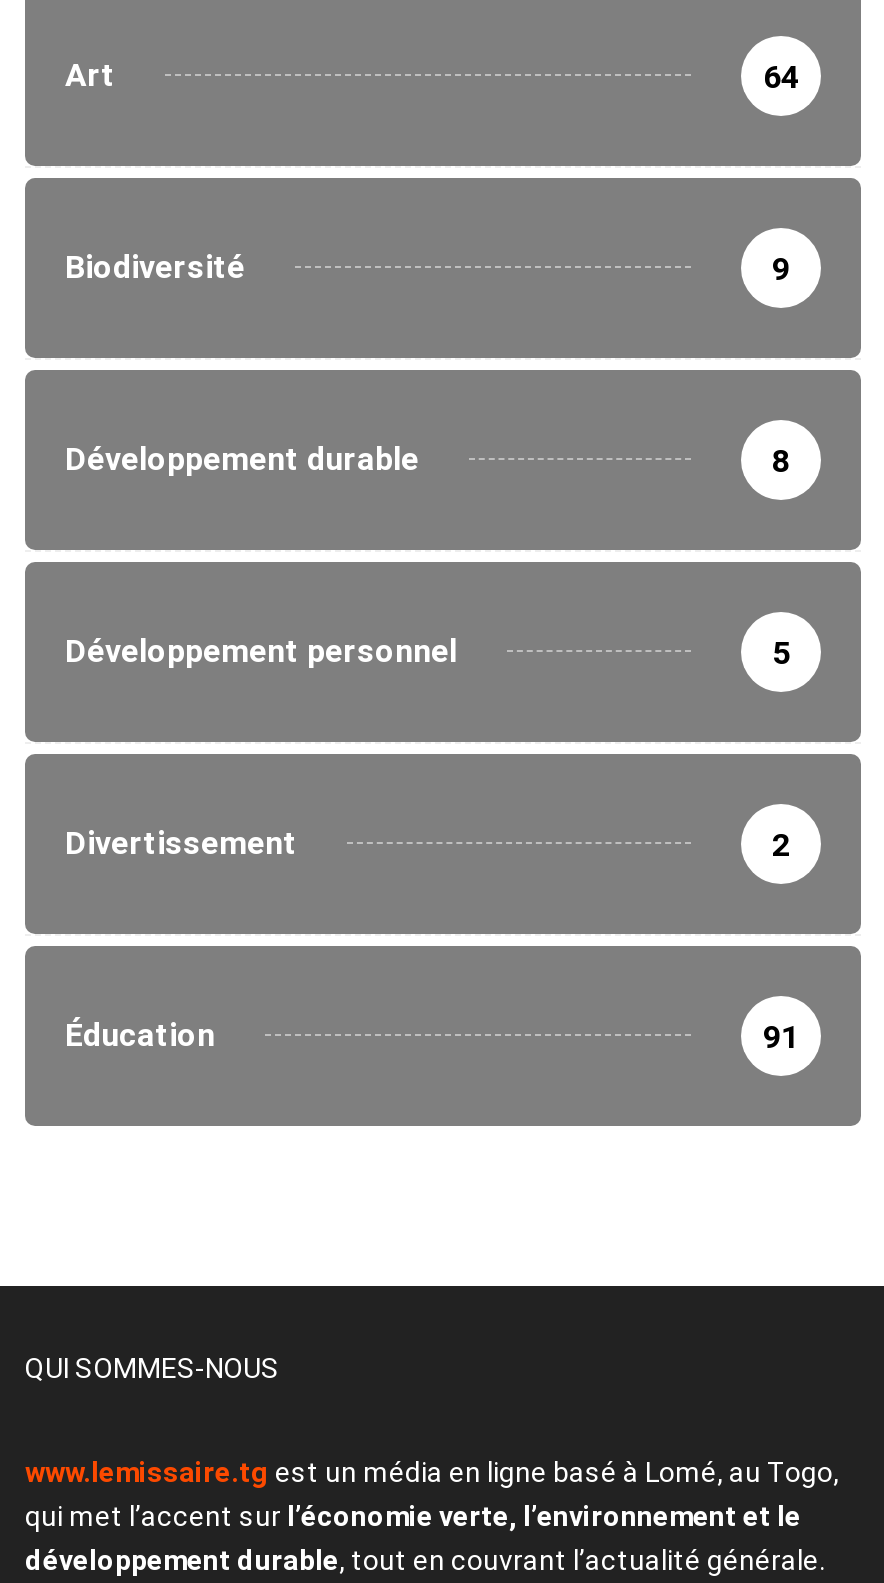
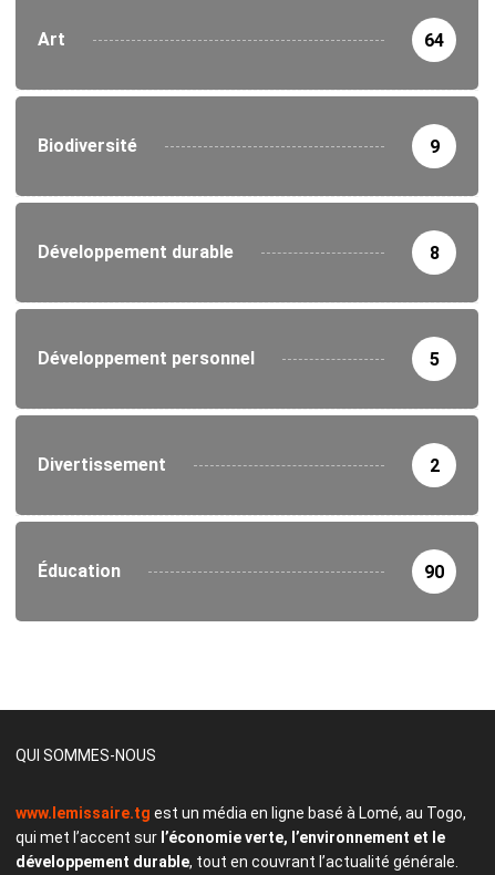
- 91
+ 90
